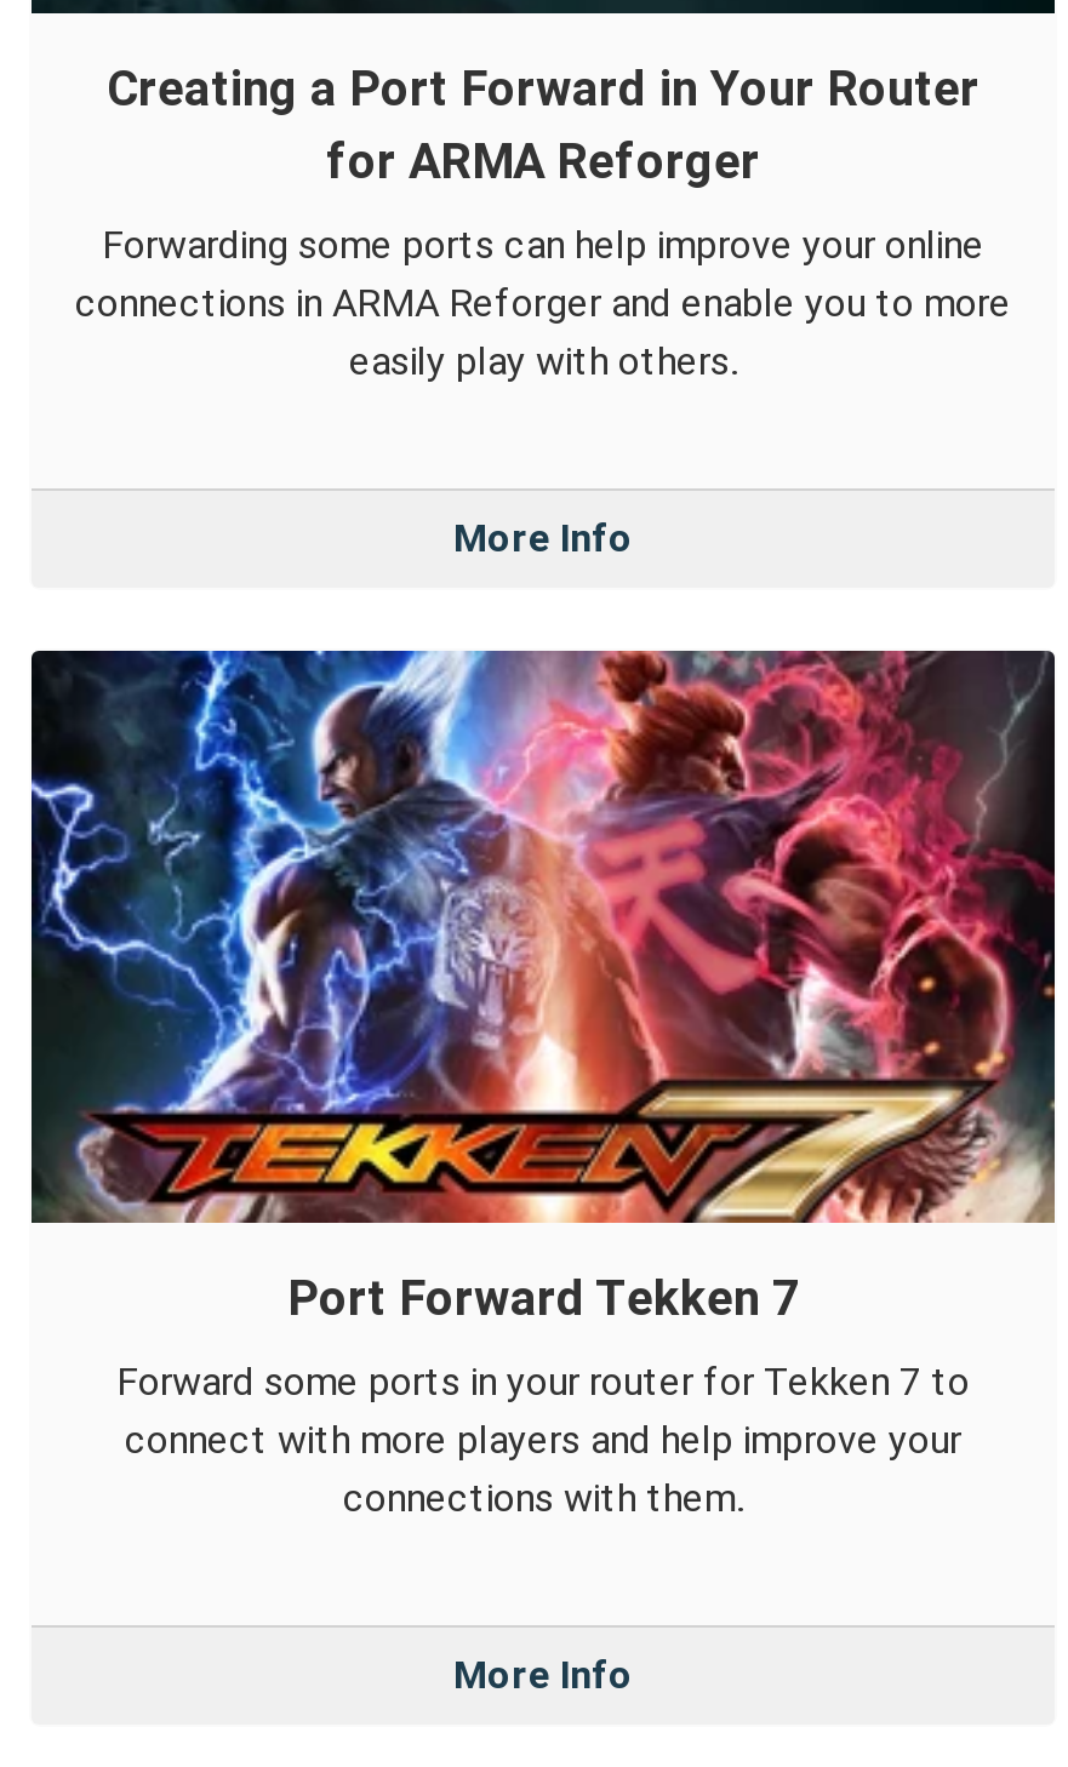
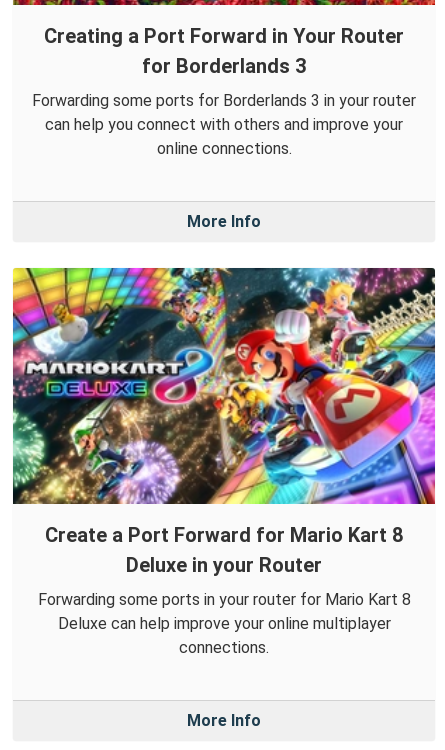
- for ARMA Reforger
+ for Borderlands 3

- Forwarding some ports can help improve your online
- connections in ARMA Reforger and enable you to more
- easily play with others.
+ Forwarding some ports for Borderlands 3 in your router
+ can help you connect with others and improve your
+ online connections.

- [image]
- Port Forward Tekken 7
+ [image]
+ Create a Port Forward for Mario Kart 8
+ Deluxe in your Router

- Forward some ports in your router for Tekken 7 to
- connect with more players and help improve your
- connections with them.
+ Forwarding some ports in your router for Mario Kart 8
+ Deluxe can help improve your online multiplayer
+ connections.
